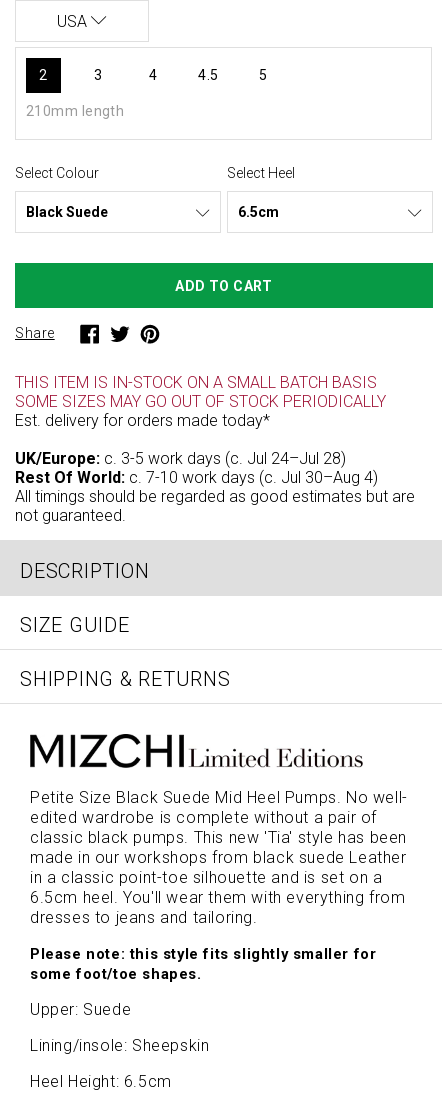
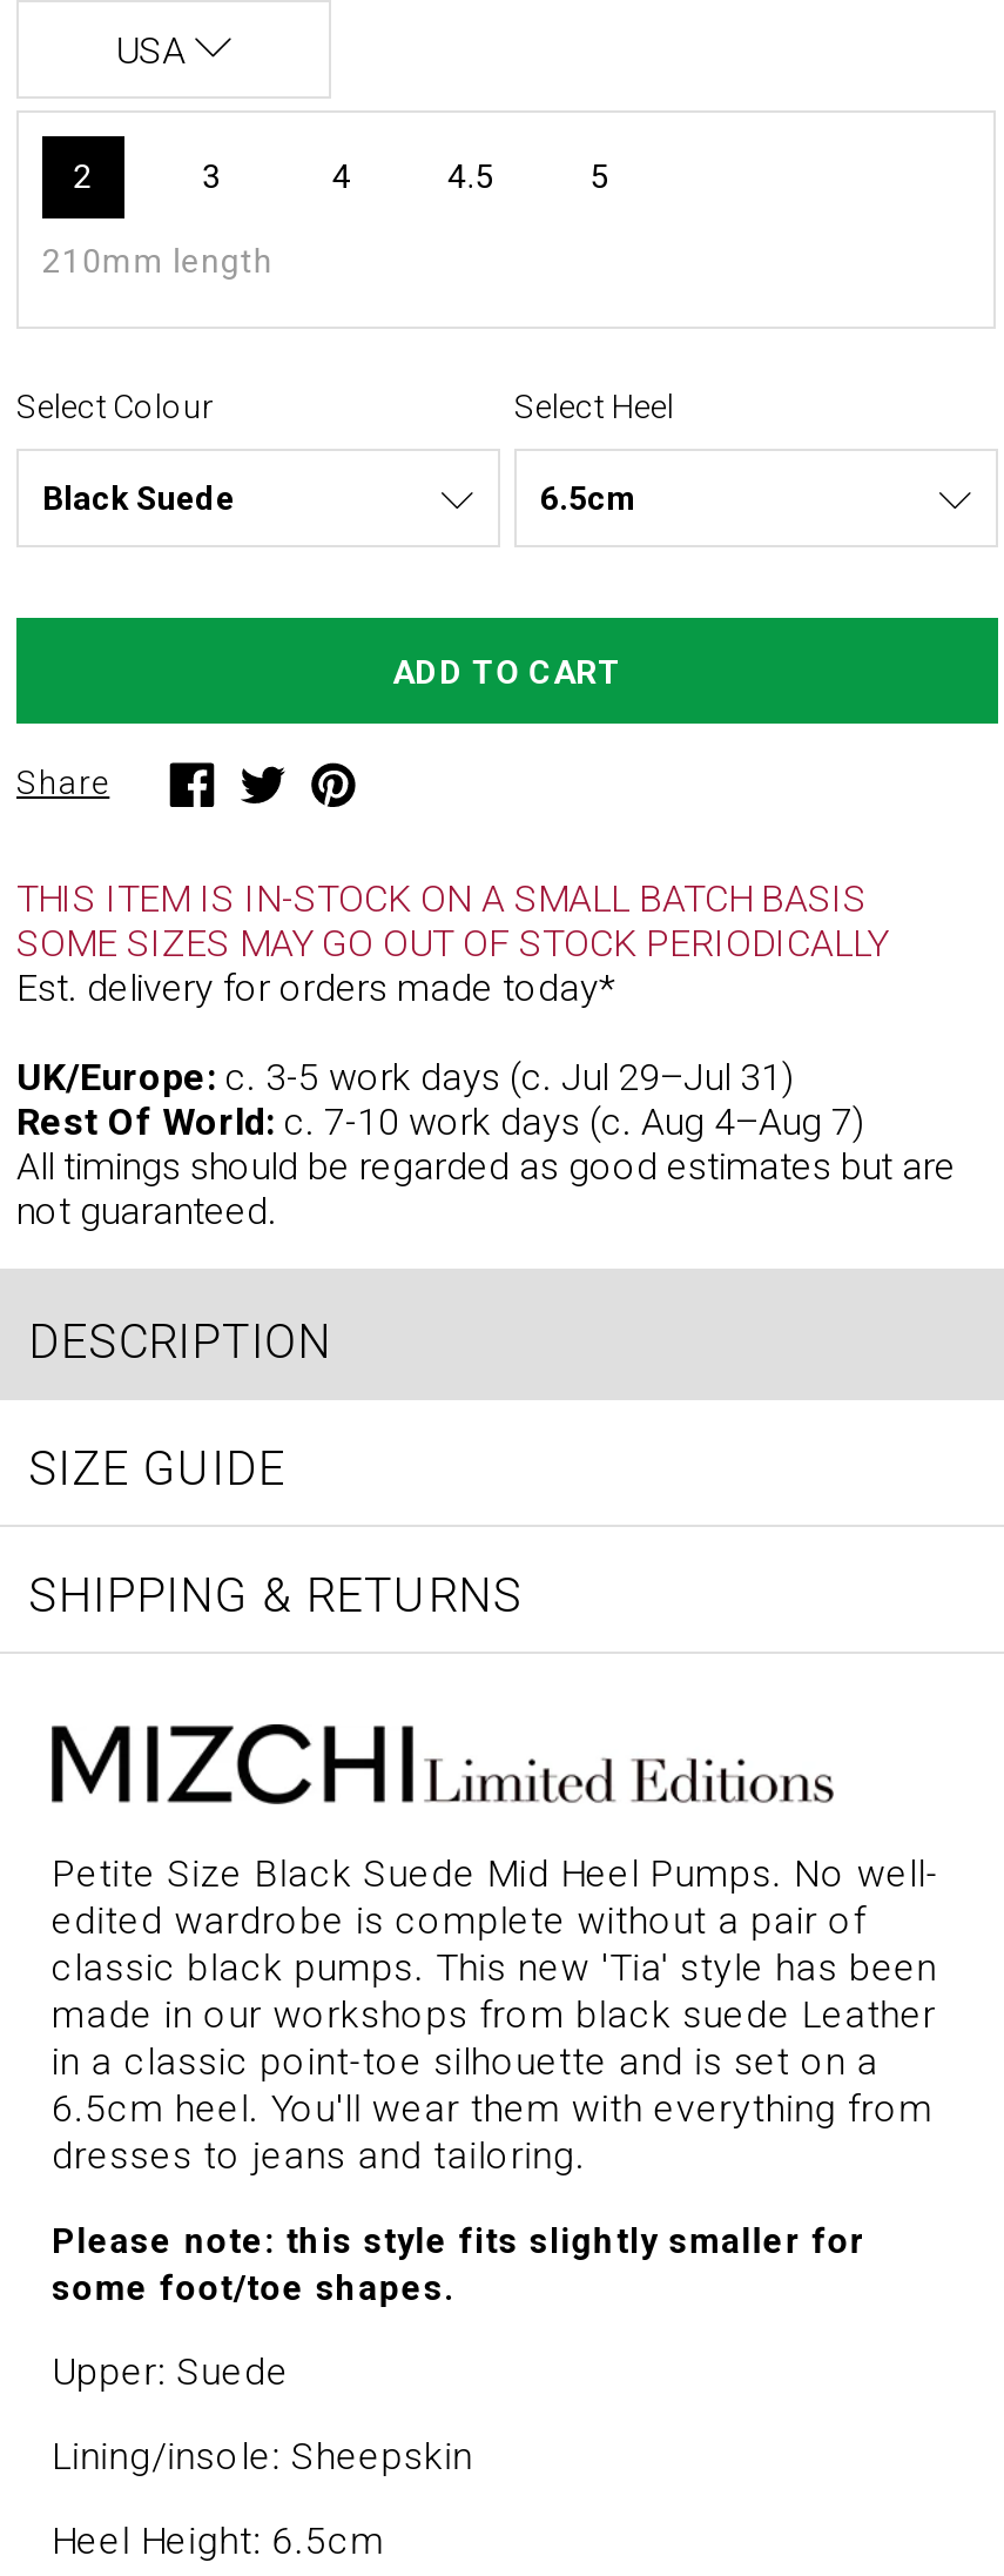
- UK/Europe: c. 3-5 work days (c. Jul 24–Jul 28)
+ UK/Europe: c. 3-5 work days (c. Jul 29–Jul 31)

- Rest Of World: c. 7-10 work days (c. Jul 30–Aug 4)
+ Rest Of World: c. 7-10 work days (c. Aug 4–Aug 7)
